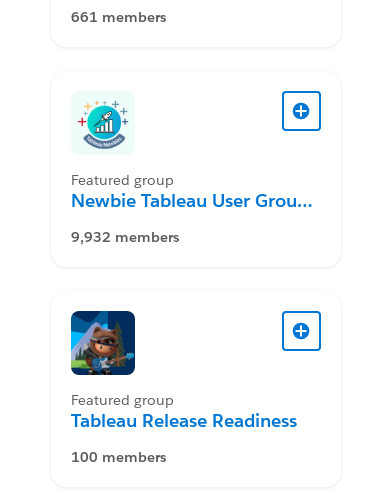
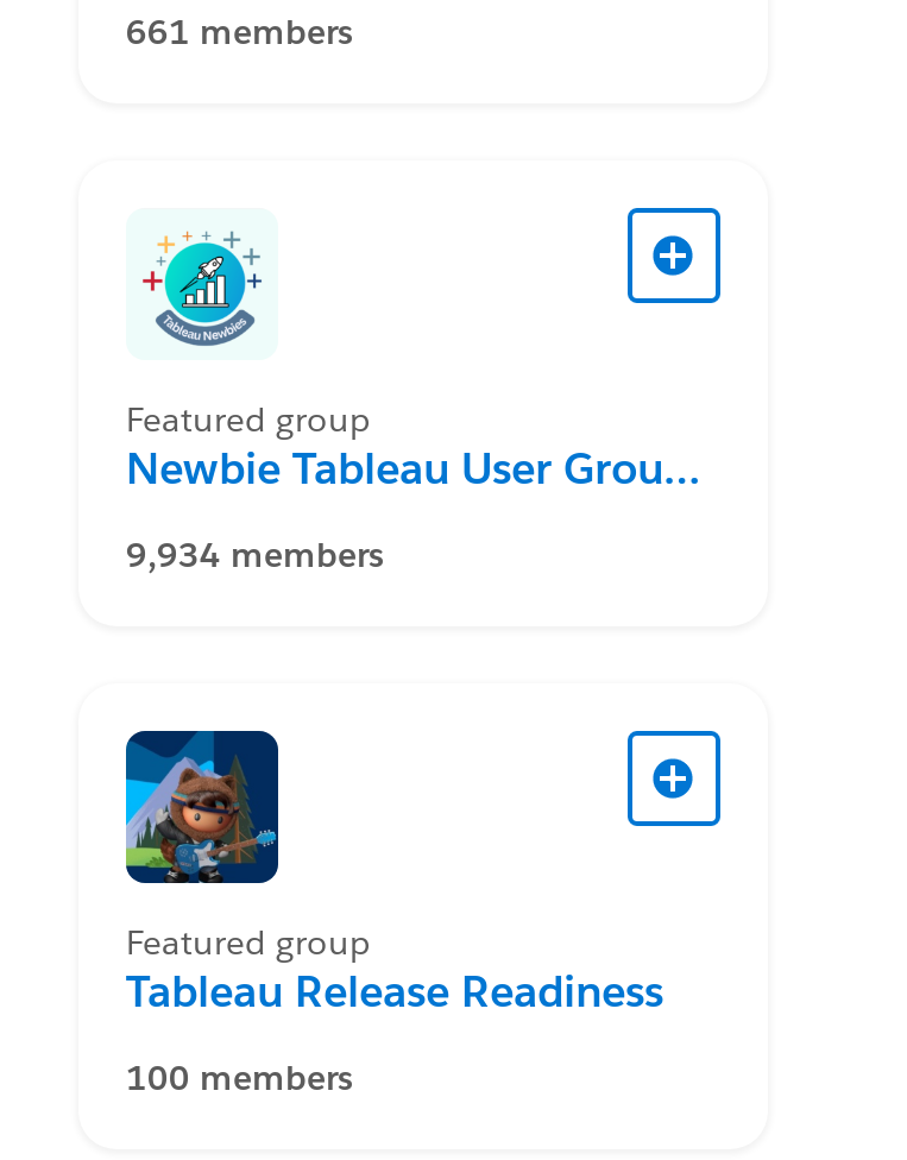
- 9,932 members
+ 9,934 members
